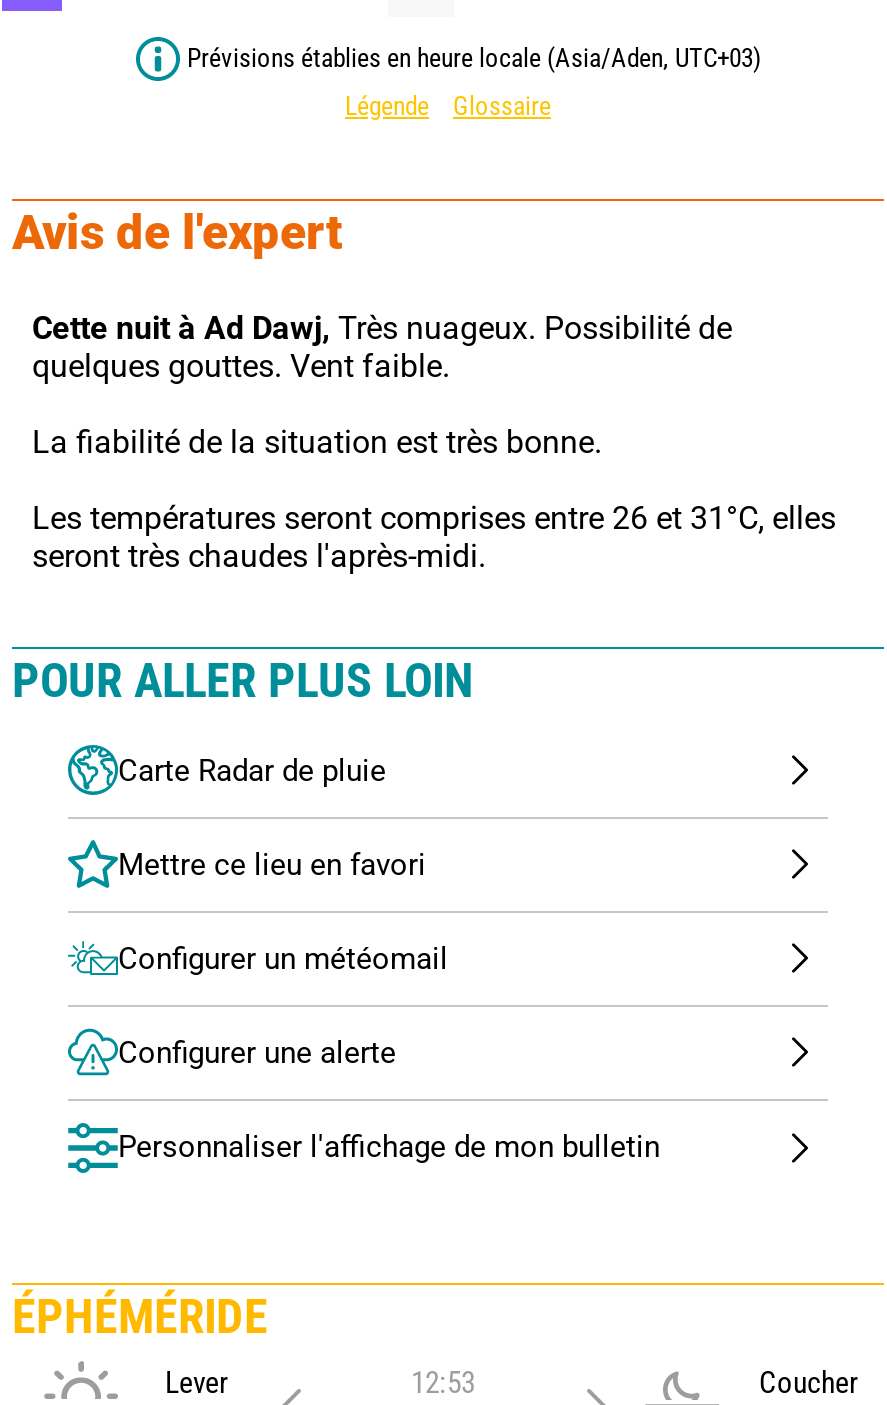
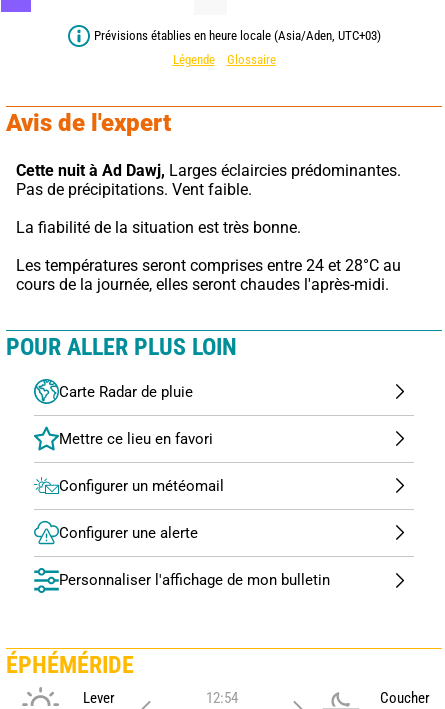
- Cette nuit à Ad Dawj, Très nuageux. Possibilité de
- quelques gouttes. Vent faible.
+ Cette nuit à Ad Dawj, Larges éclaircies prédominantes.
+ Pas de précipitations. Vent faible.

- Les températures seront comprises entre 26 et 31°C, elles
- seront très chaudes l'après-midi.
+ Les températures seront comprises entre 24 et 28°C au
+ cours de la journée, elles seront chaudes l'après-midi.

- 12:53
+ 12:54
